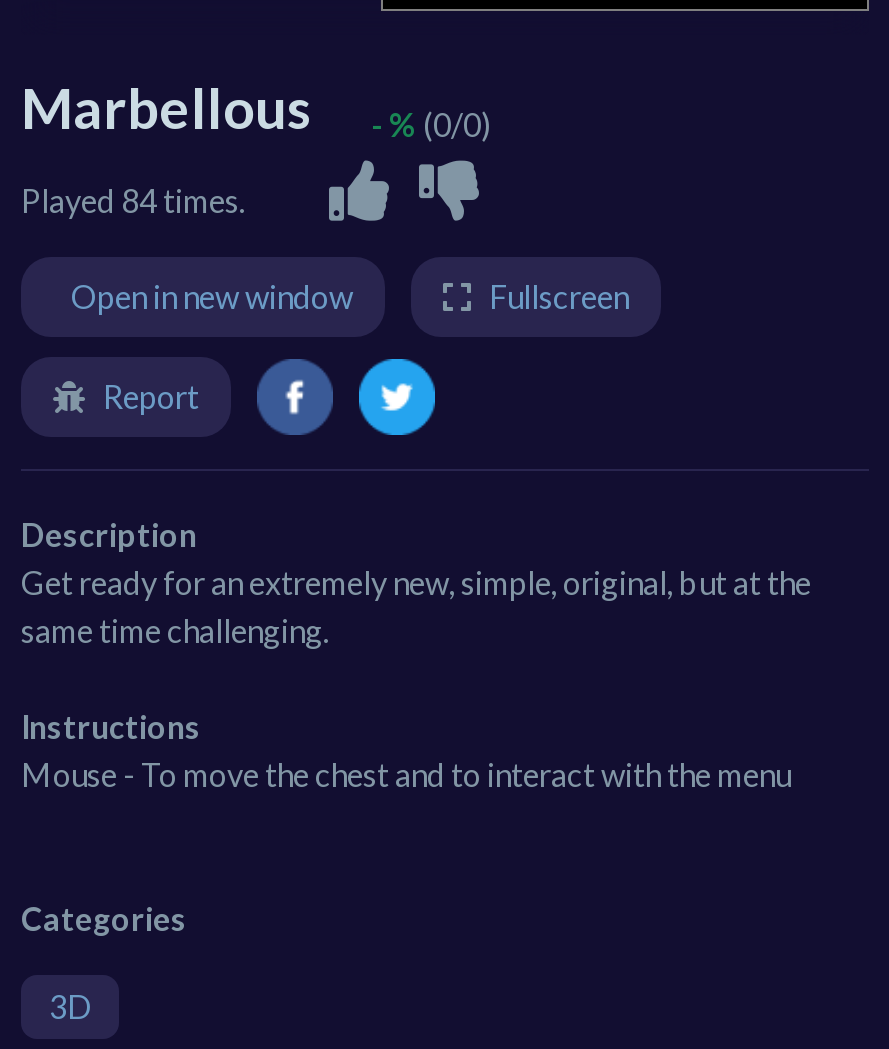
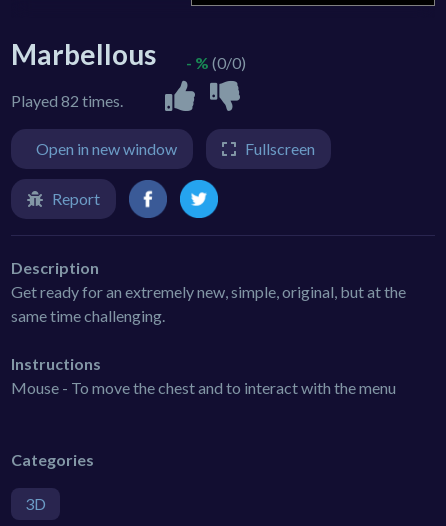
- Played 84 times.
+ Played 82 times.
